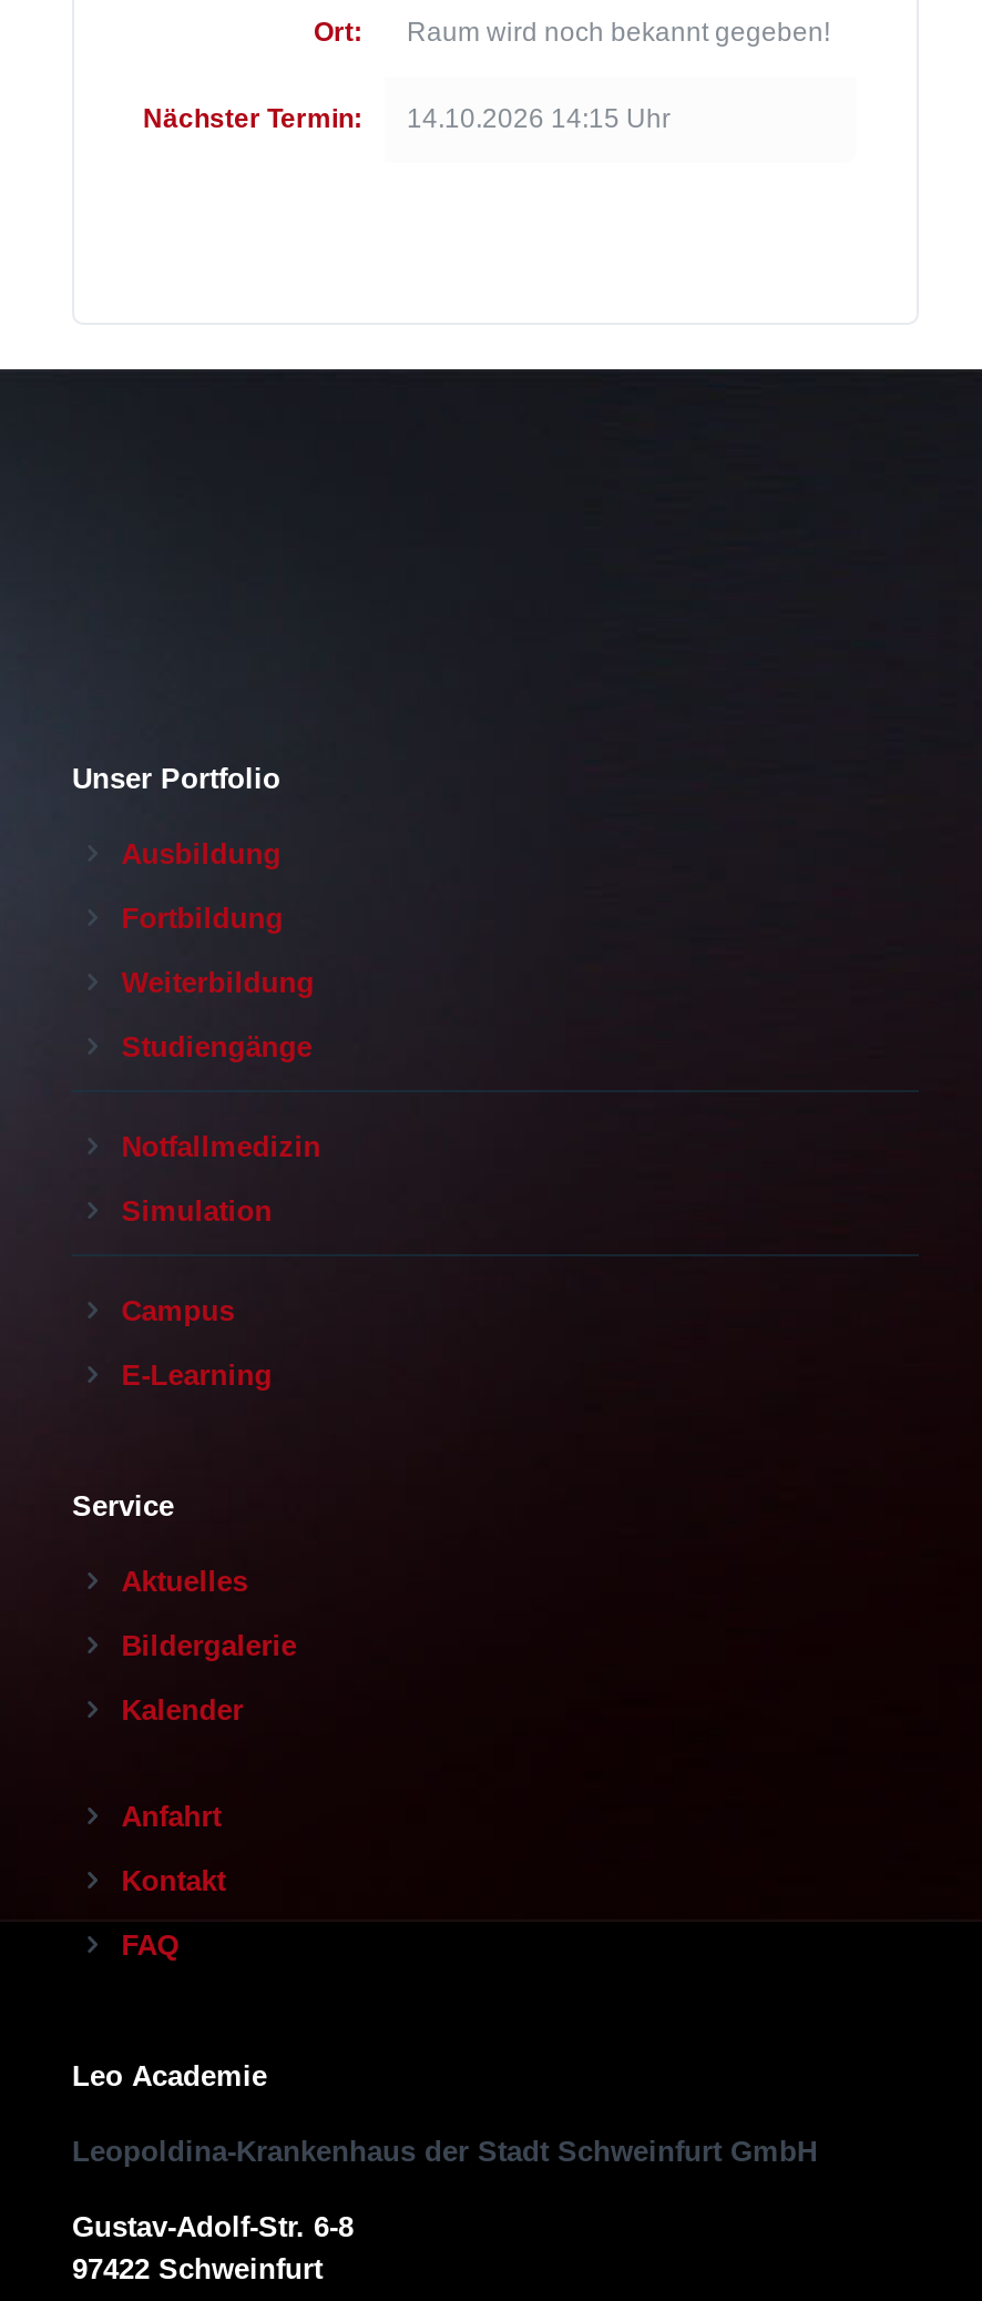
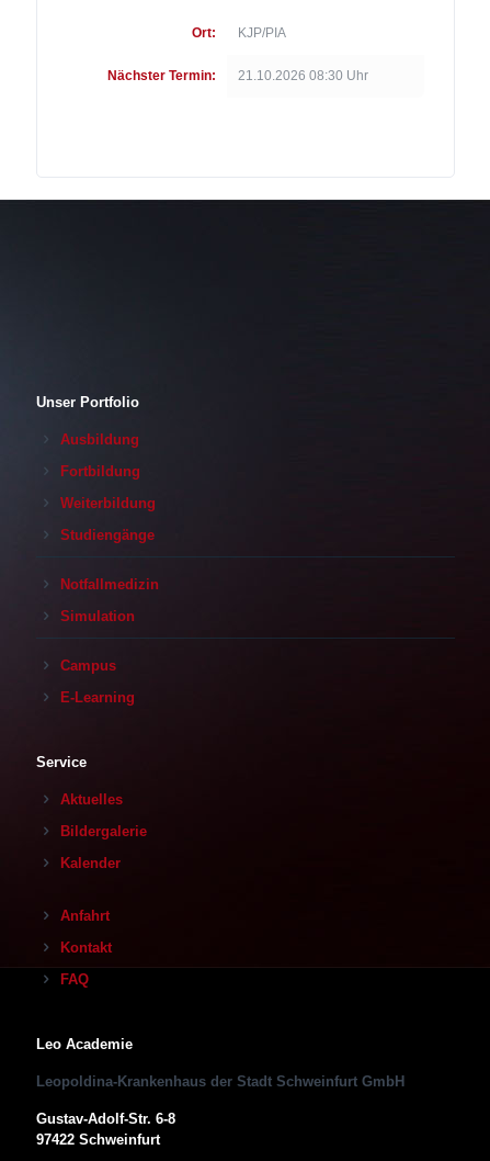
- Raum wird noch bekannt gegeben!
+ KJP/PIA

- Nächster Termin: 14.10.2026 14:15 Uhr
+ Nächster Termin: 21.10.2026 08:30 Uhr
